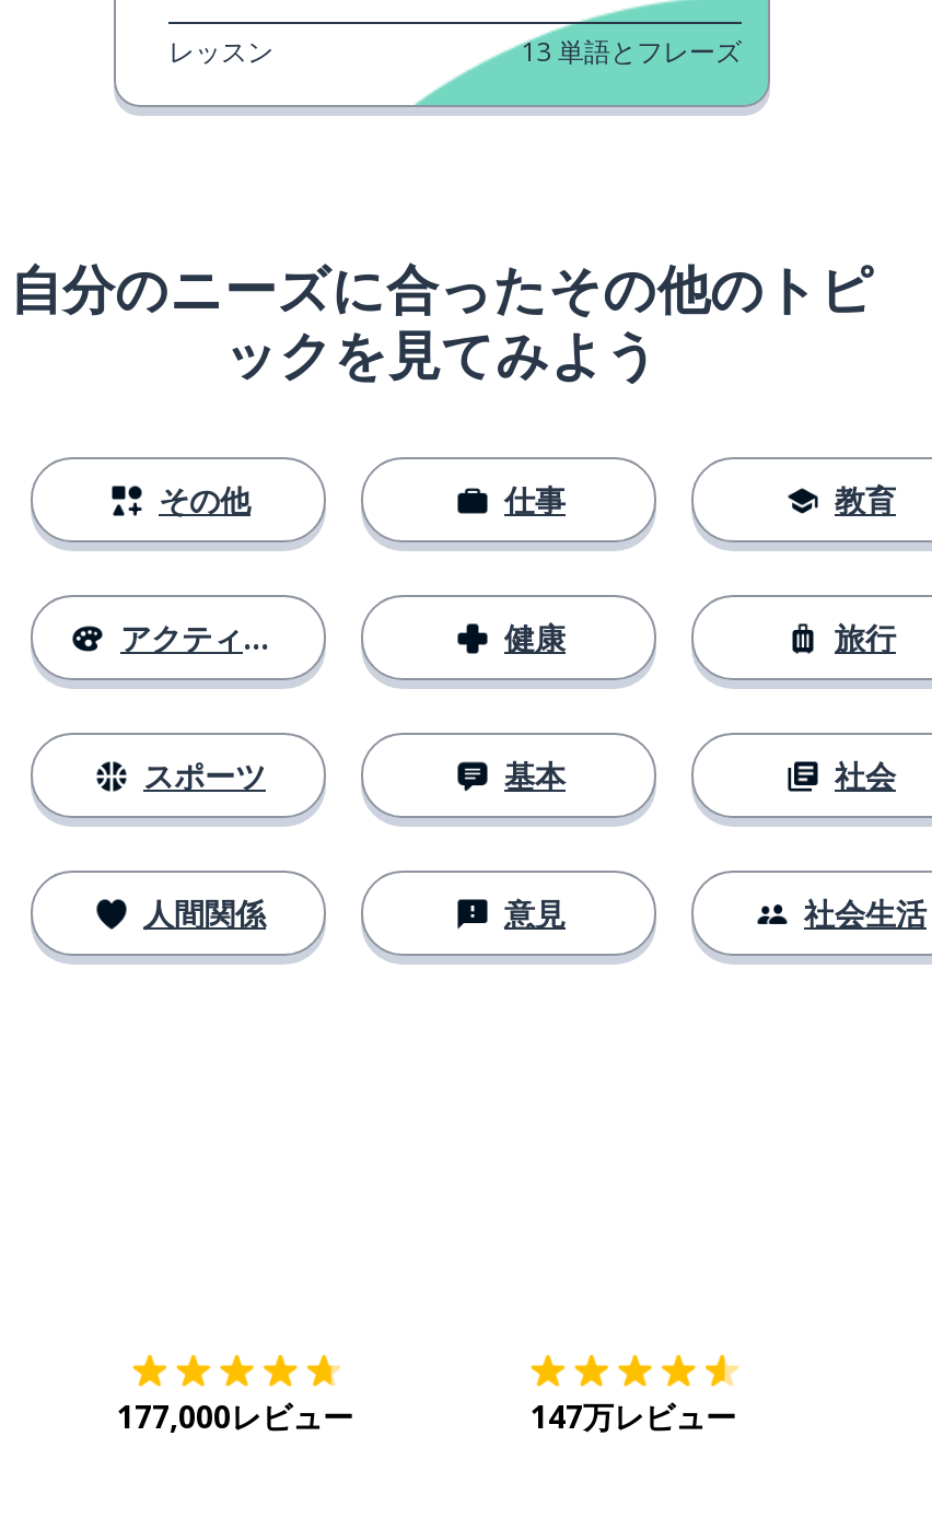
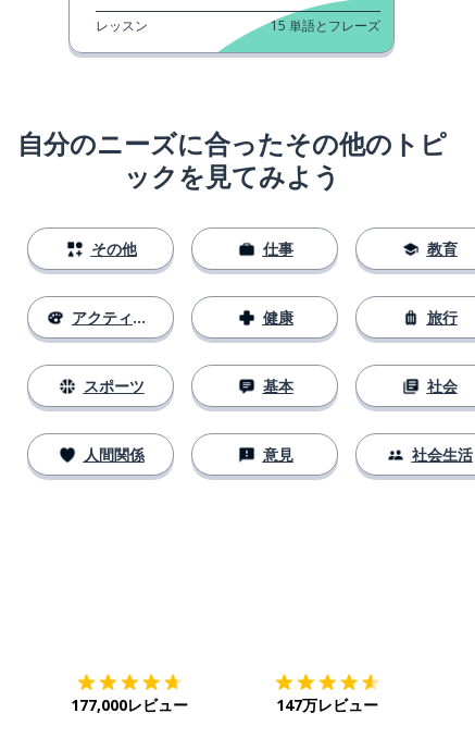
- 13 単語とフレーズ
+ 15 単語とフレーズ
